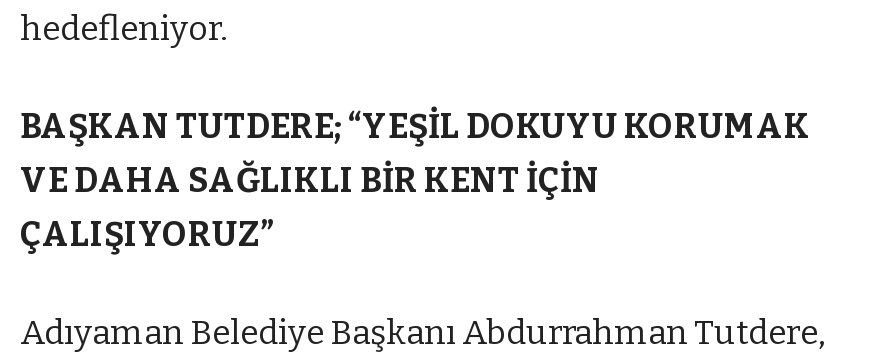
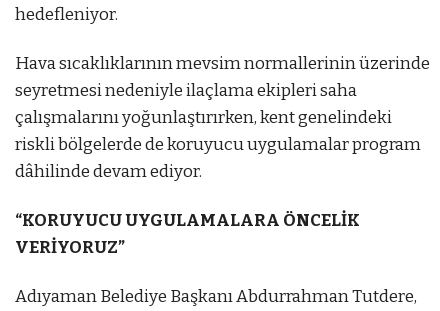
- BAŞKAN TUTDERE; “YEŞİL DOKUYU KORUMAK
- VE DAHA SAĞLIKLI BİR KENT İÇİN
- ÇALIŞIYORUZ”
+ Hava sıcaklıklarının mevsim normallerinin üzerinde
+ seyretmesi nedeniyle ilaçlama ekipleri saha
+ çalışmalarını yoğunlaştırırken, kent genelindeki
+ riskli bölgelerde de koruyucu uygulamalar program
+ dâhilinde devam ediyor.
+ “KORUYUCU UYGULAMALARA ÖNCELİK
+ VERİYORUZ”
